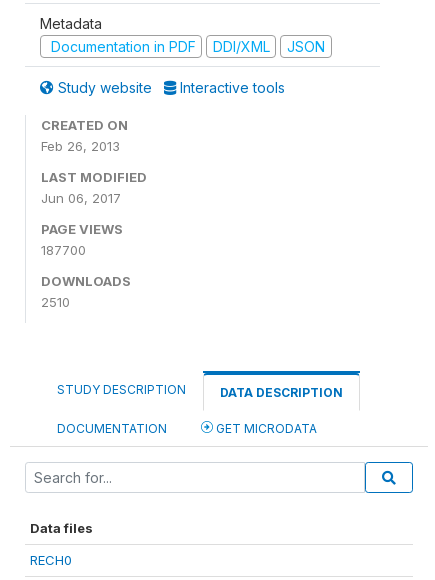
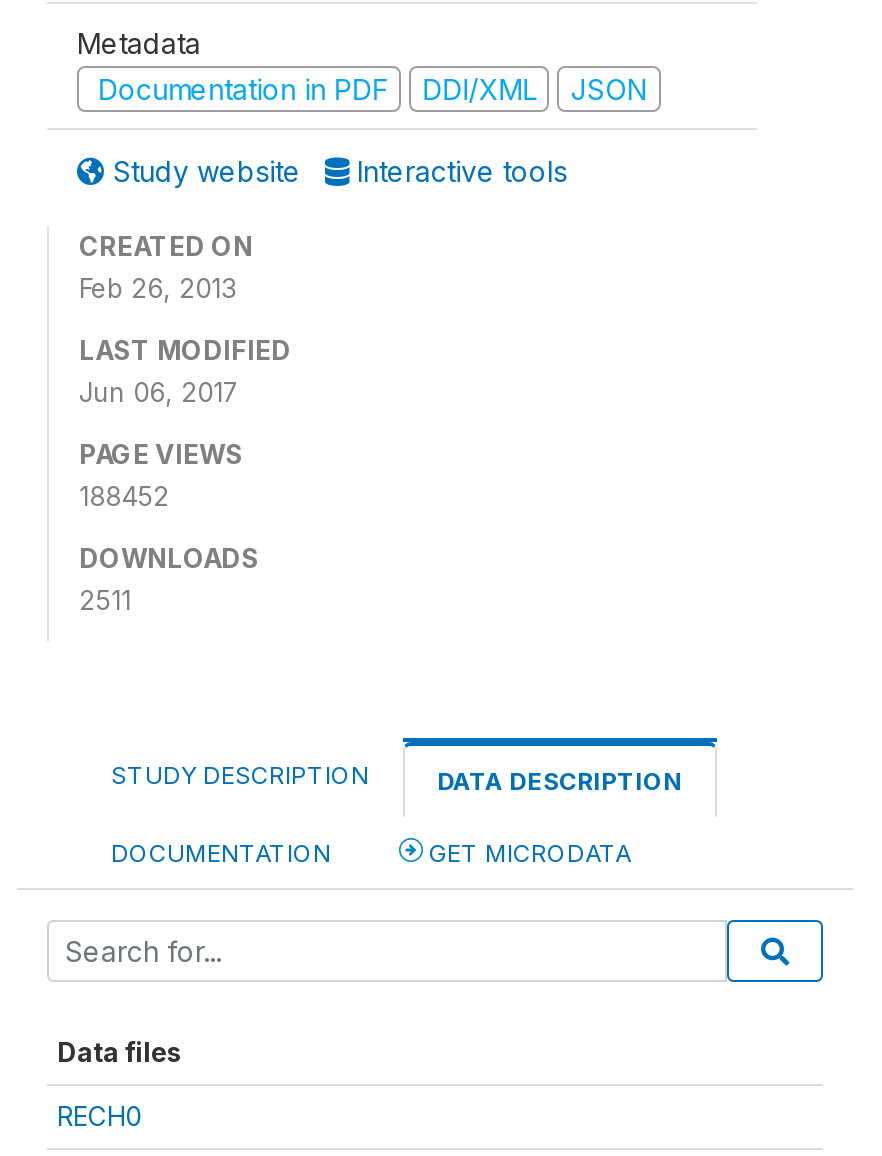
- 187700
+ 188452

- 2510
+ 2511
